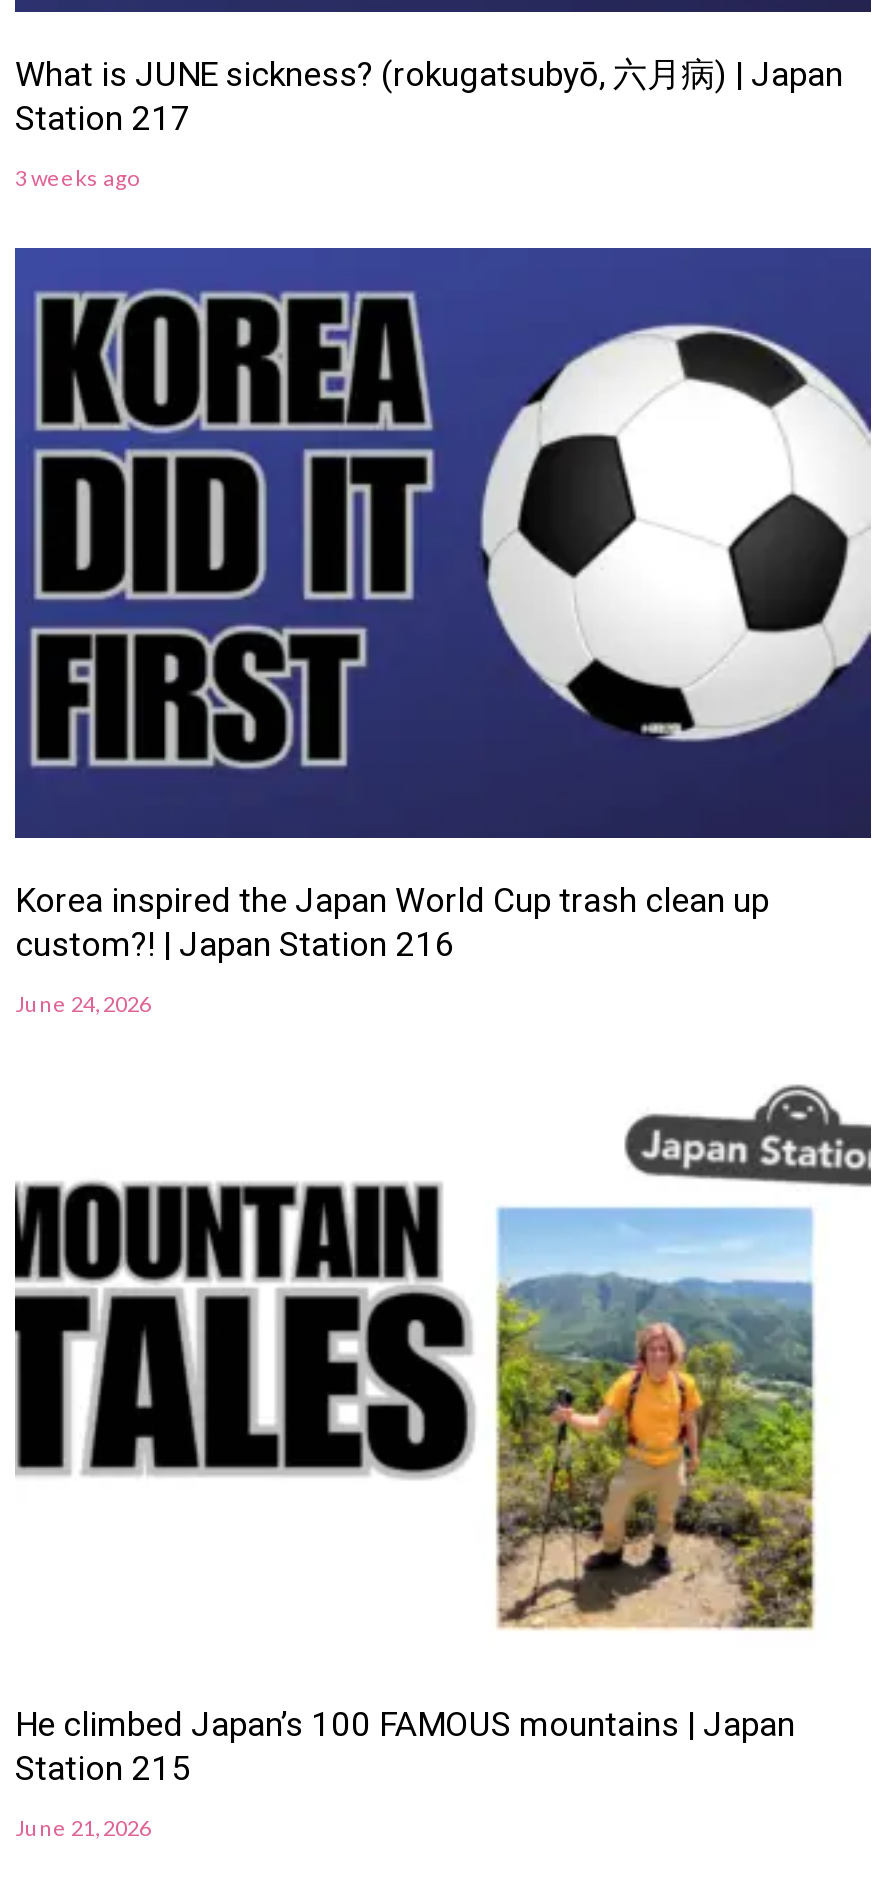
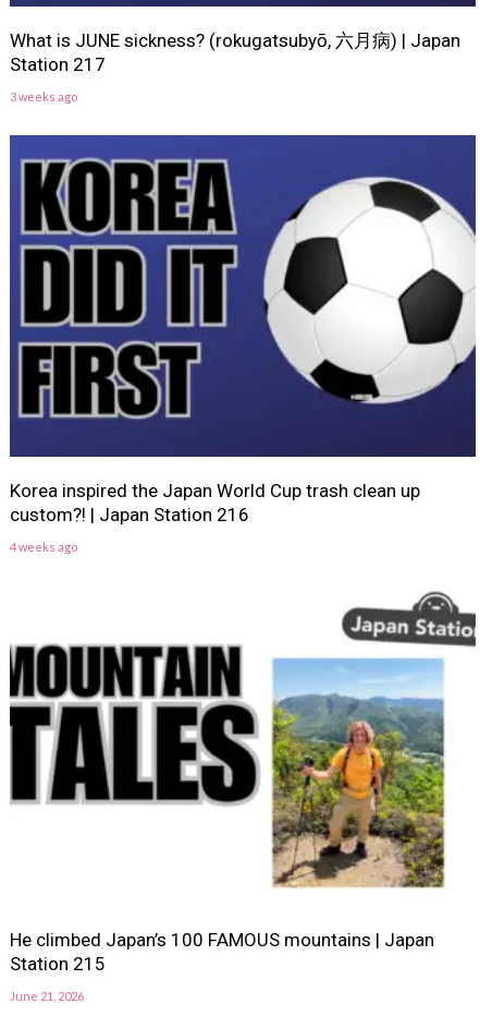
- June 24, 2026
+ 4 weeks ago
